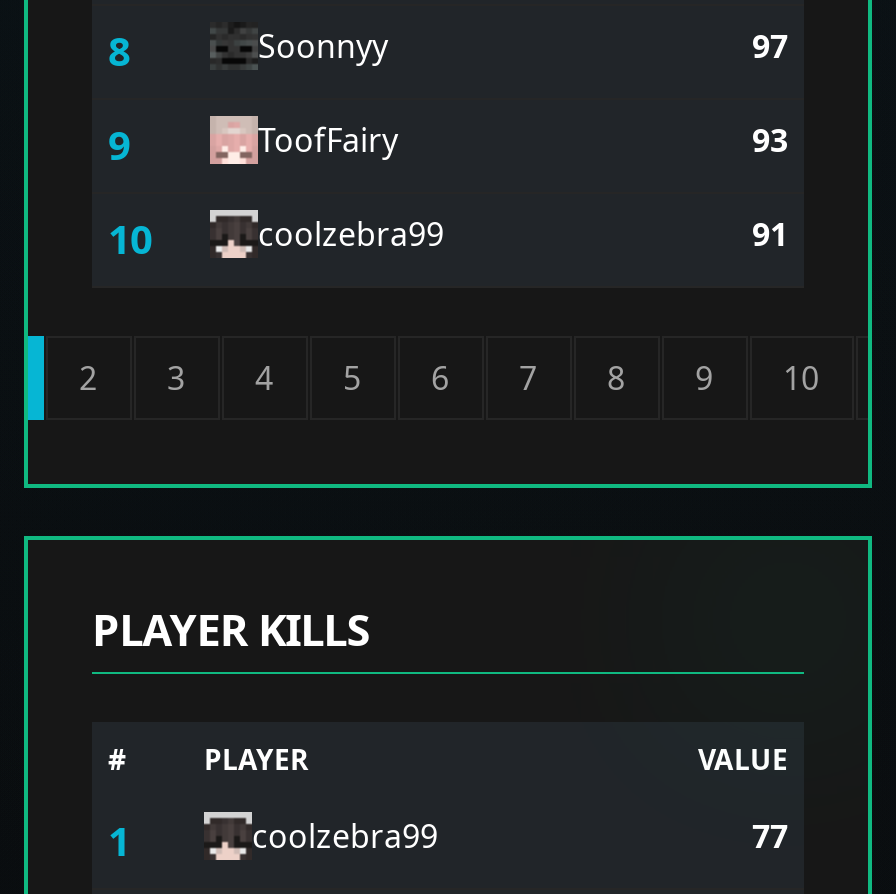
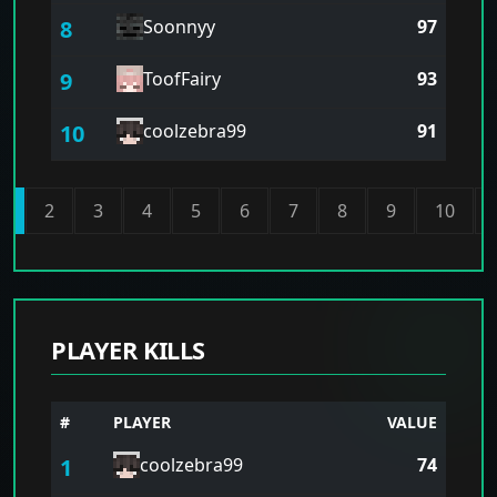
- 77
+ 74
